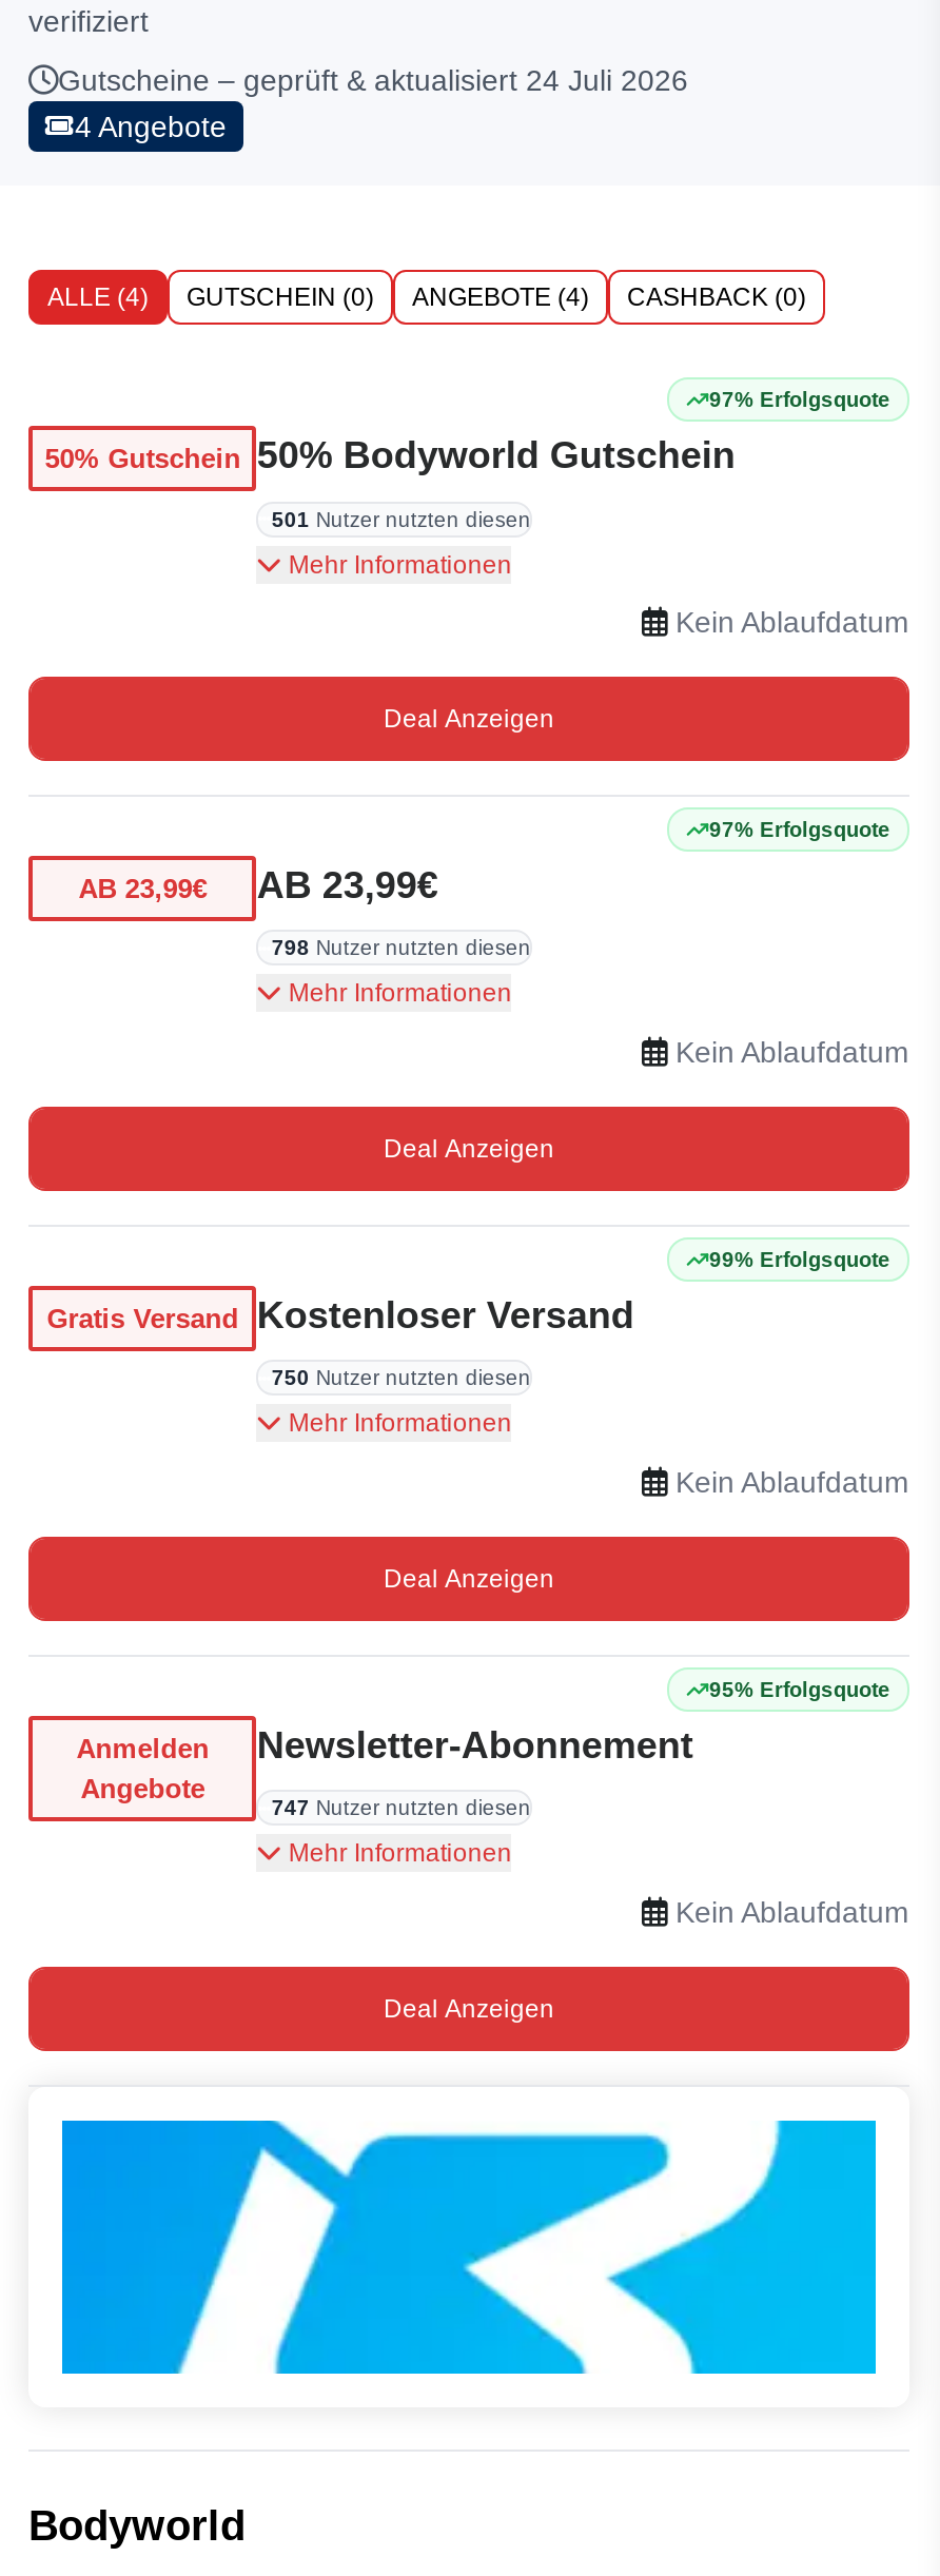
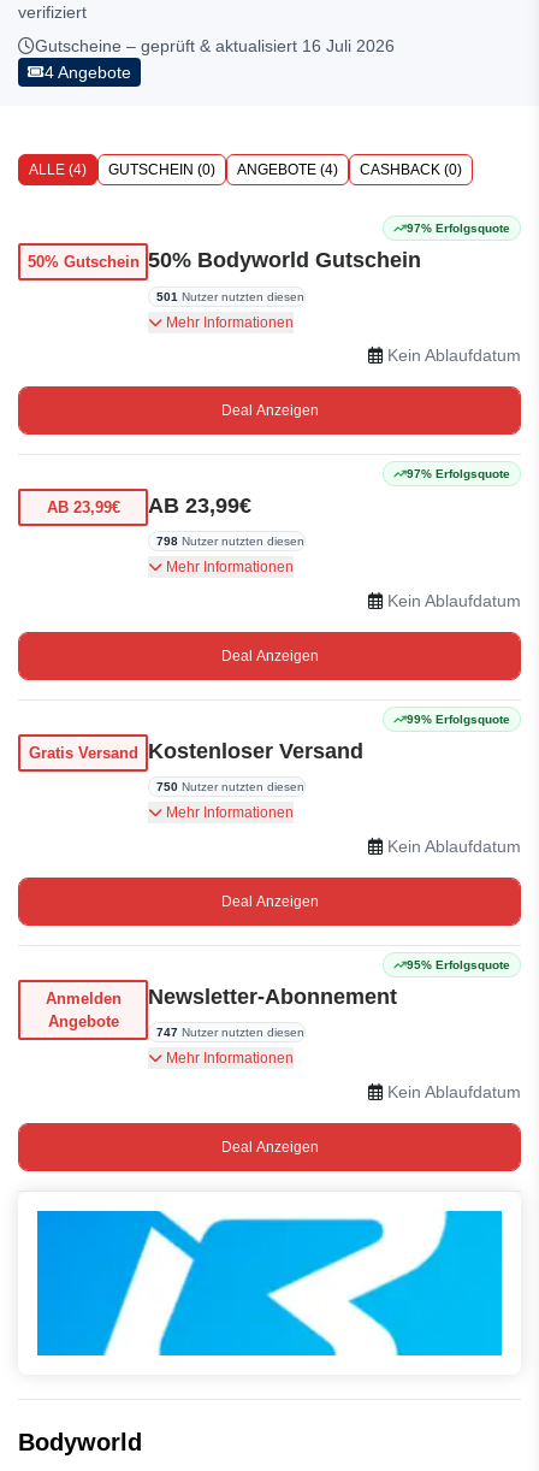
- Gutscheine – geprüft & aktualisiert 24 Juli 2026
+ Gutscheine – geprüft & aktualisiert 16 Juli 2026
